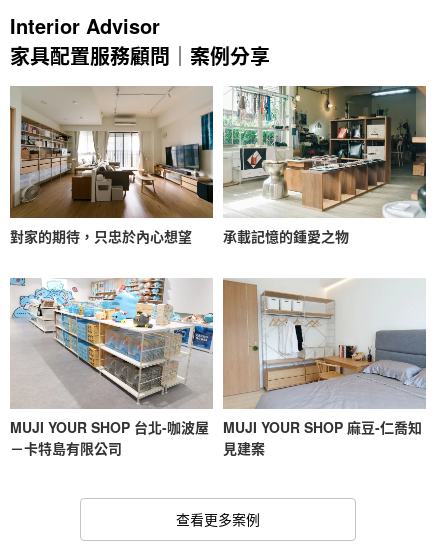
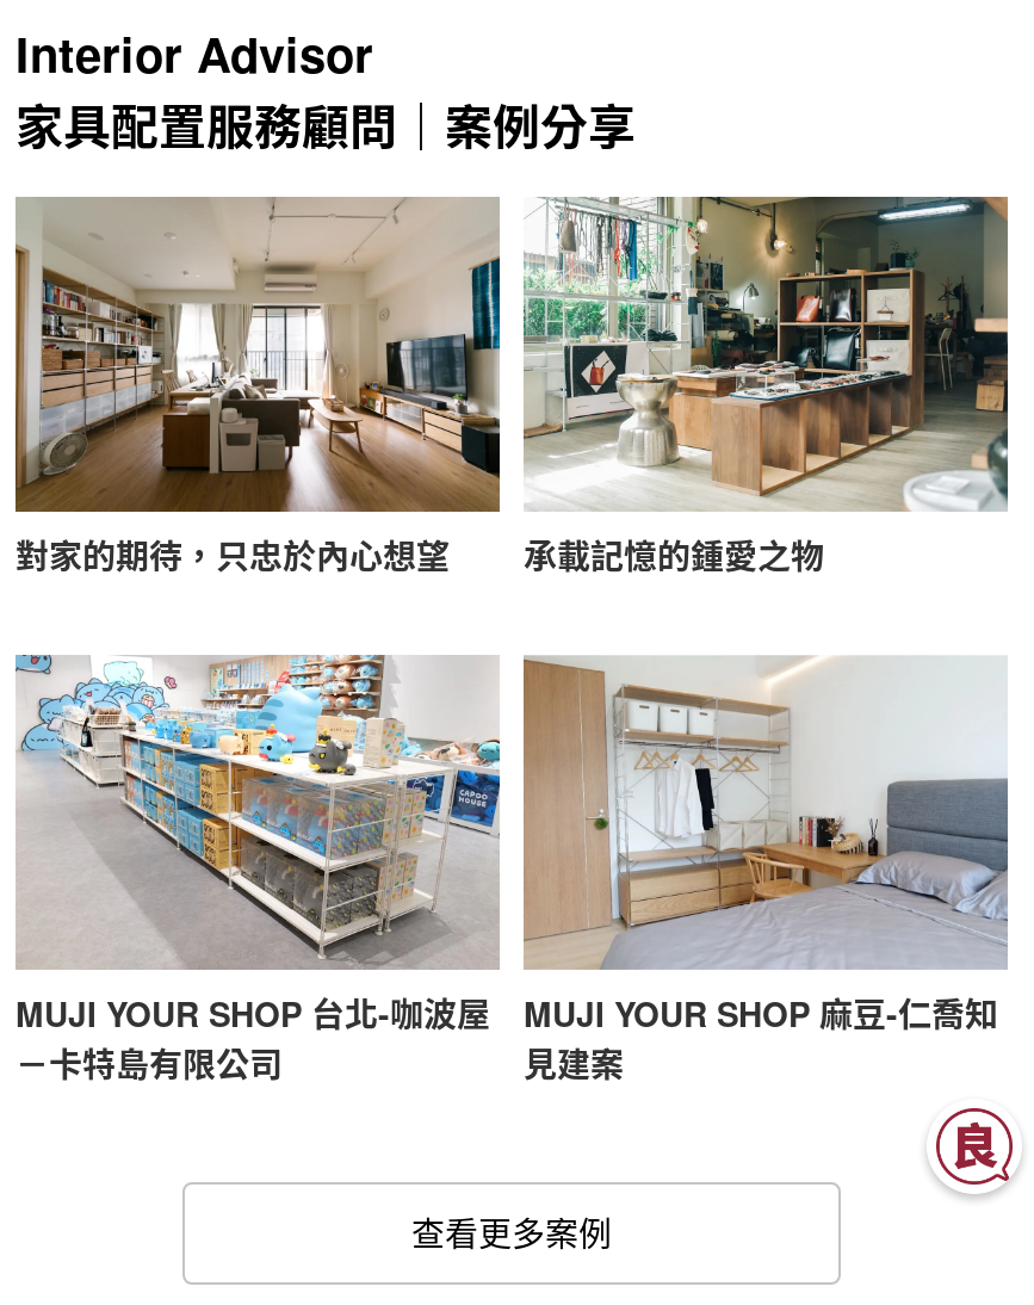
+ [image]
